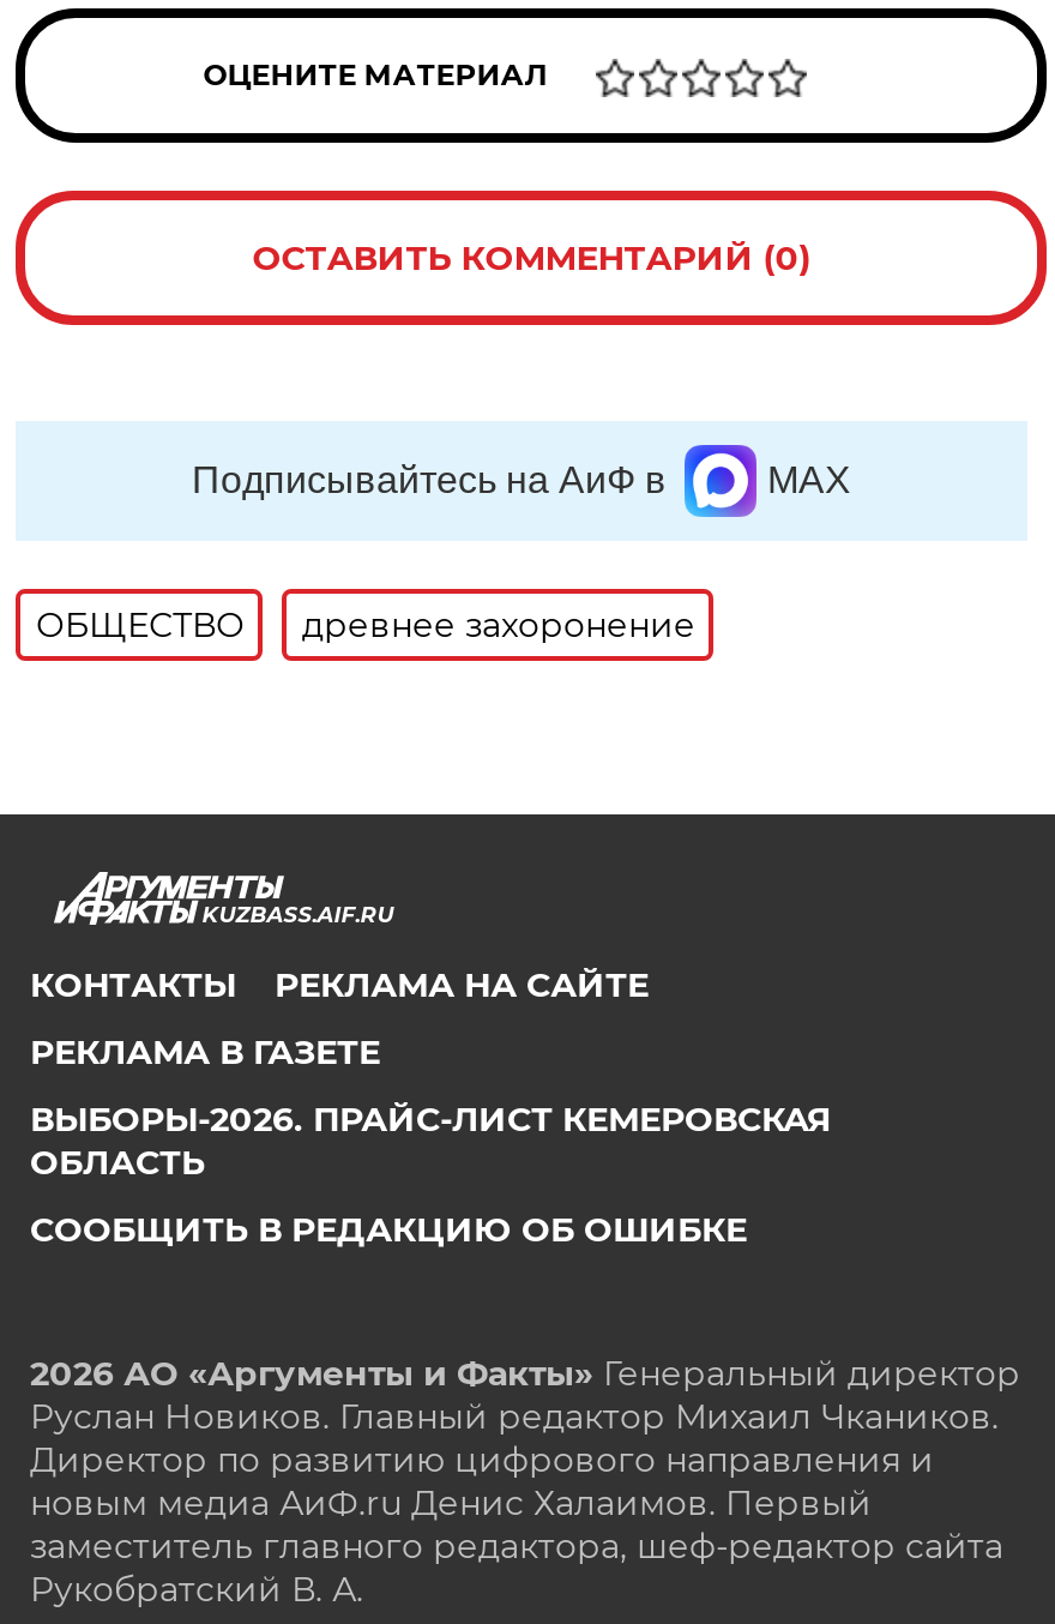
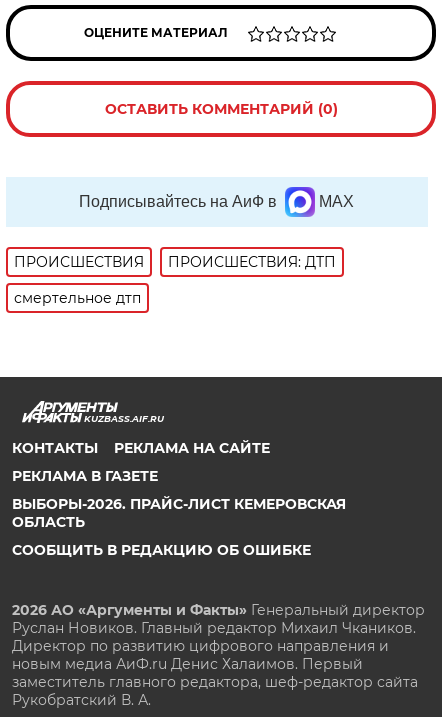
- ОБЩЕСТВО
- древнее захоронение
+ ПРОИСШЕСТВИЯ
+ ПРОИСШЕСТВИЯ: ДТП
+ смертельное дтп
